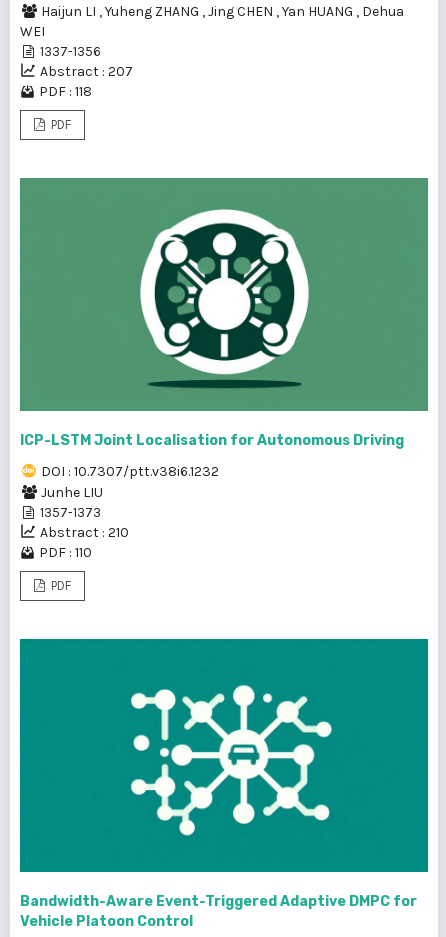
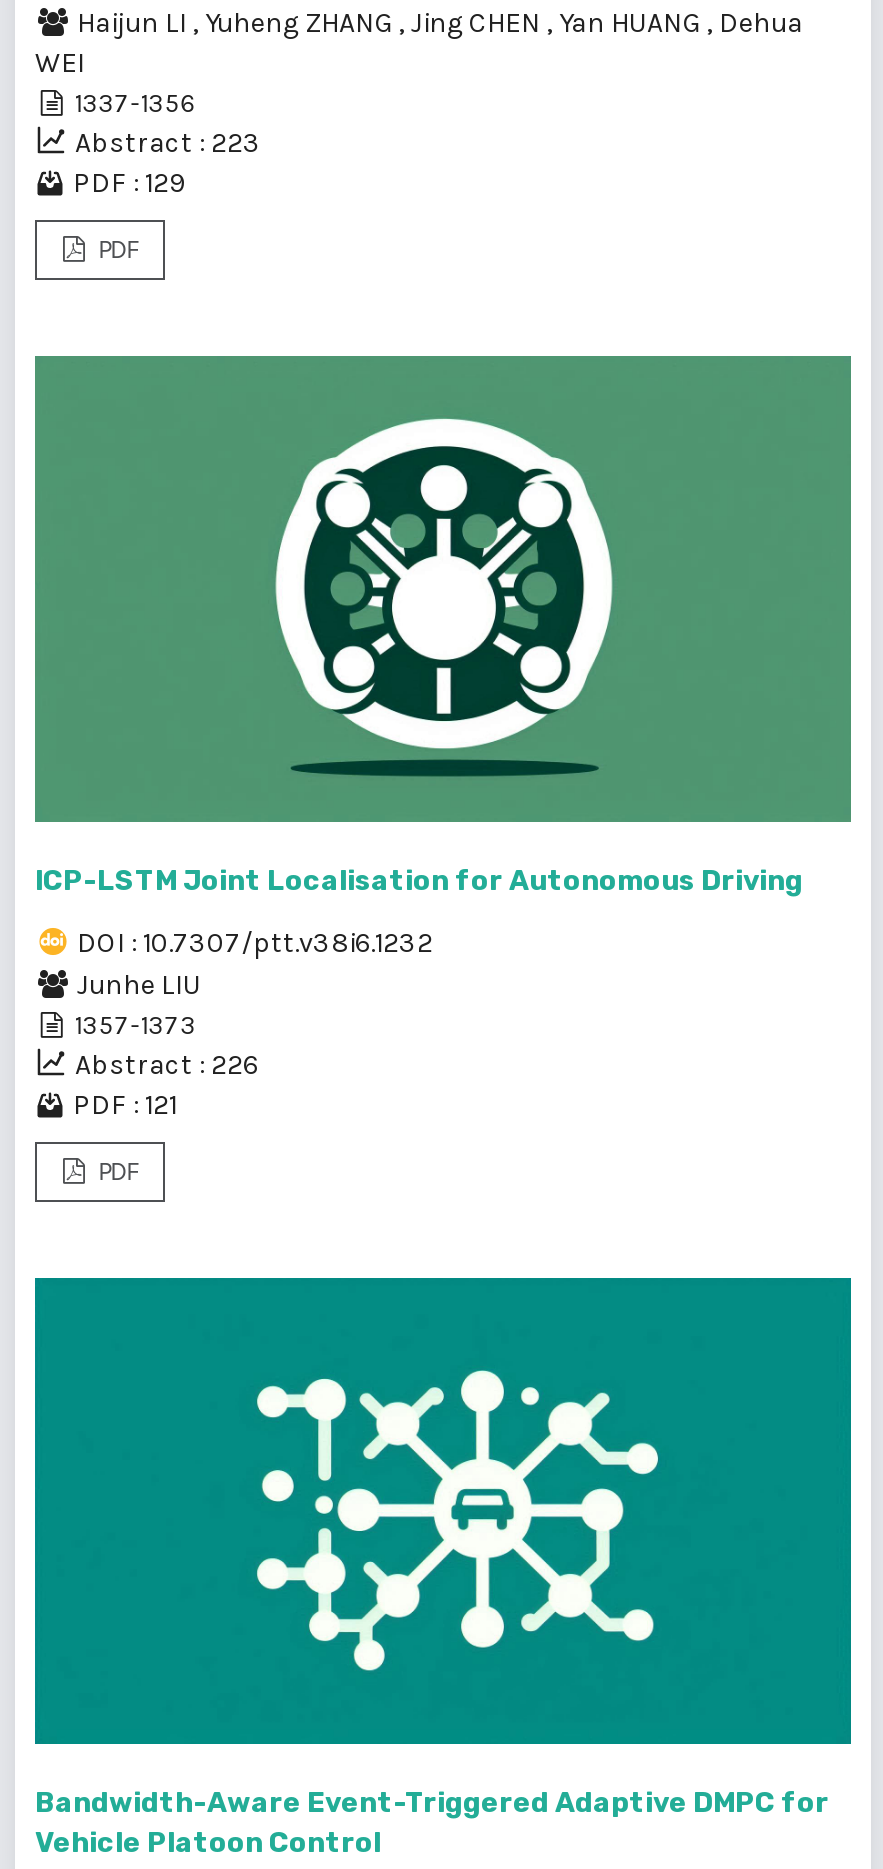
- Abstract : 207
+ Abstract : 223

- PDF : 118
+ PDF : 129

- Abstract : 210
+ Abstract : 226

- PDF : 110
+ PDF : 121
